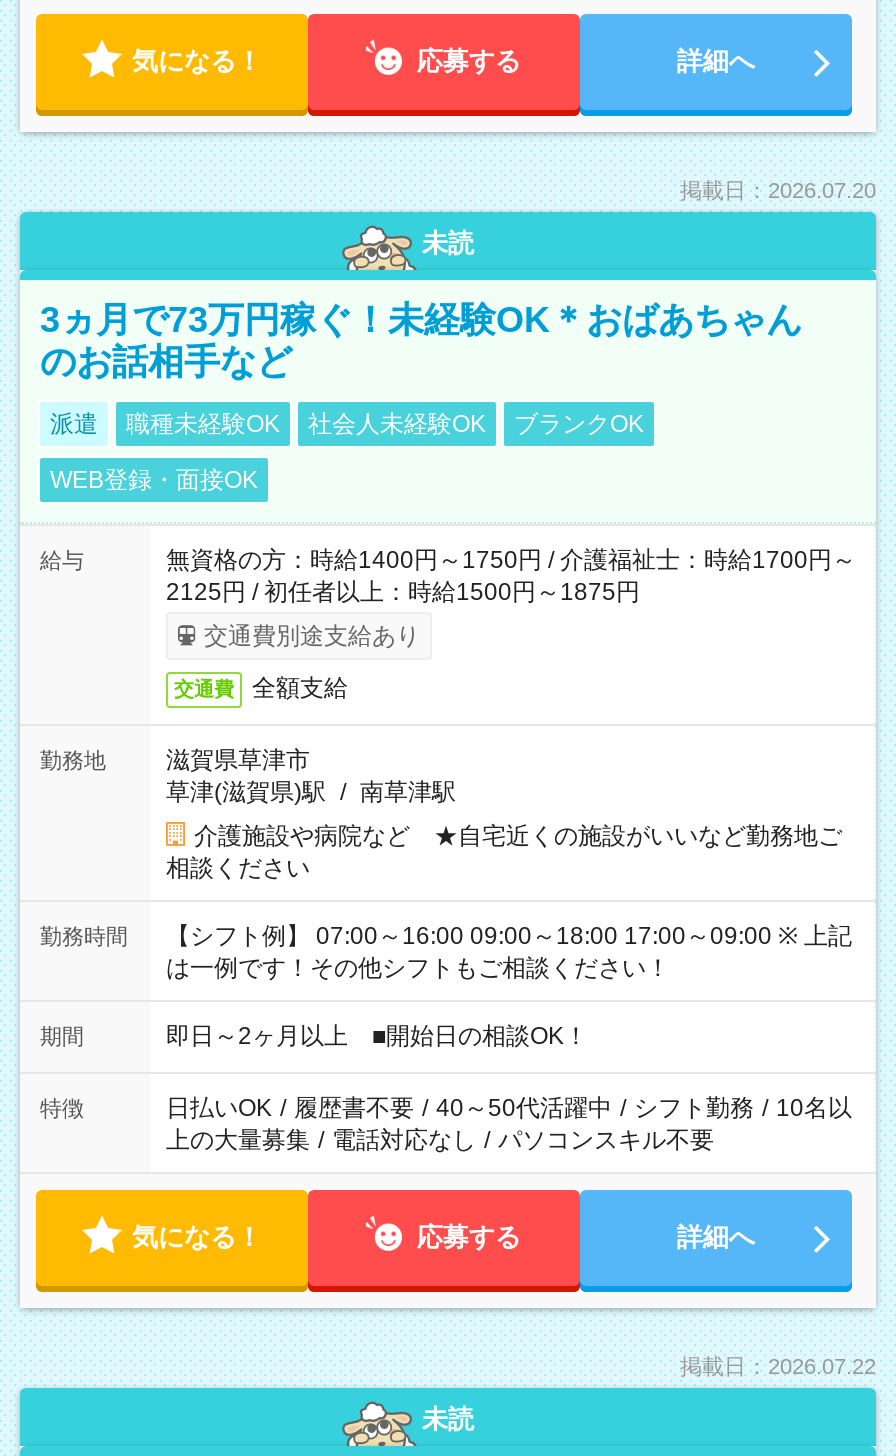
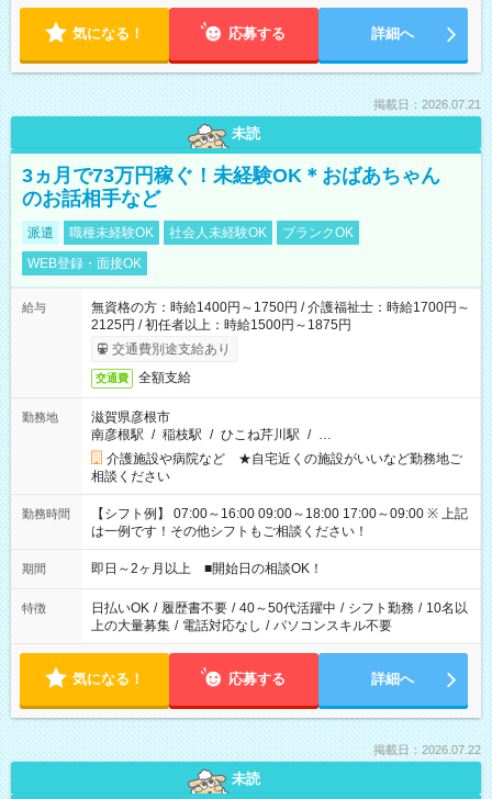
- 掲載日：2026.07.20
+ 掲載日：2026.07.21

- 滋賀県草津市
- 草津(滋賀県)駅 / 南草津駅
+ 滋賀県彦根市
+ 南彦根駅 / 稲枝駅 / ひこね芹川駅 / …
